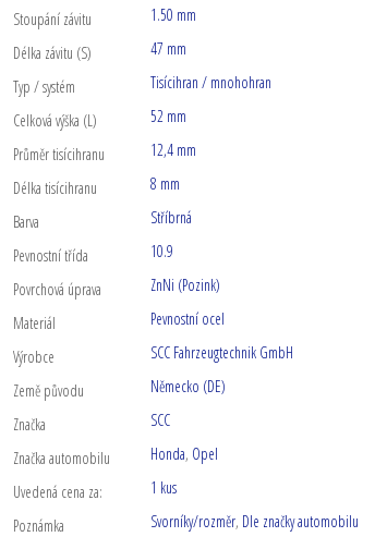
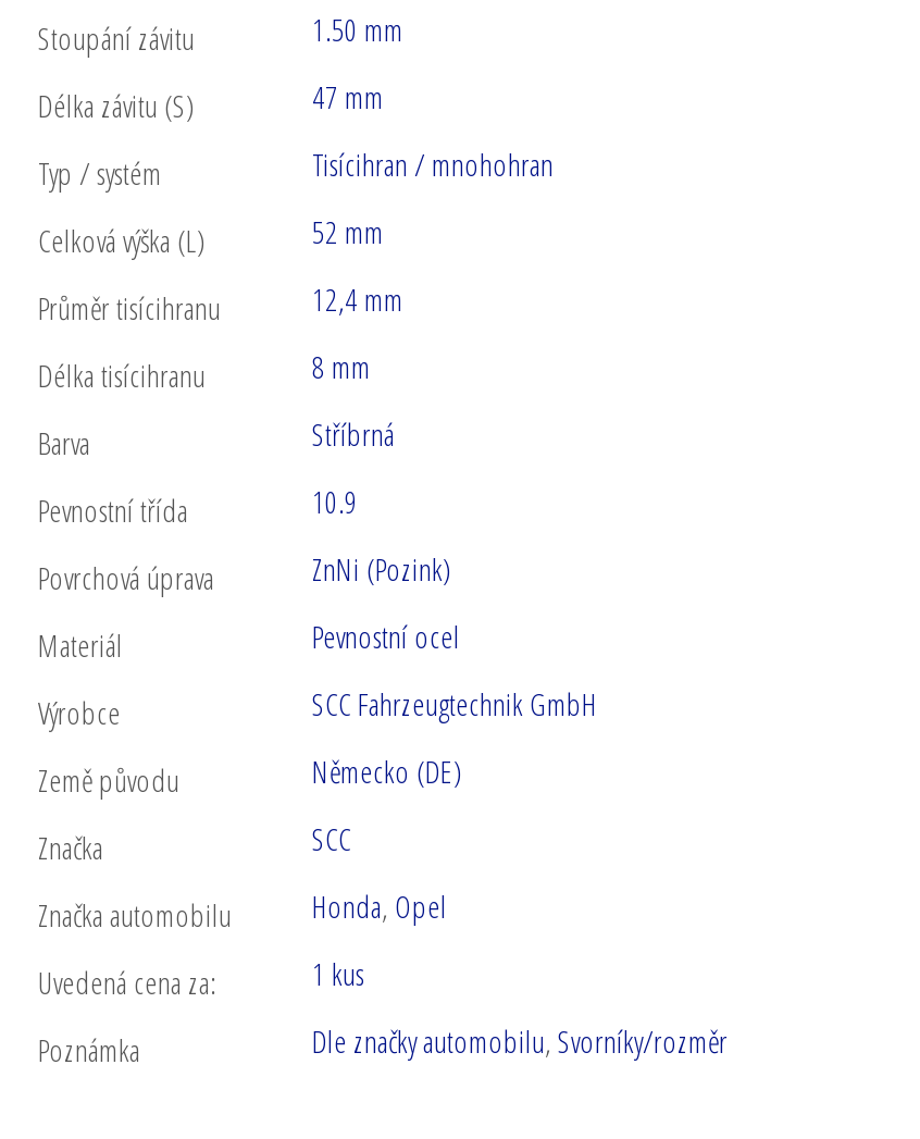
- Svorníky/rozměr, Dle značky automobilu
+ Dle značky automobilu, Svorníky/rozměr
